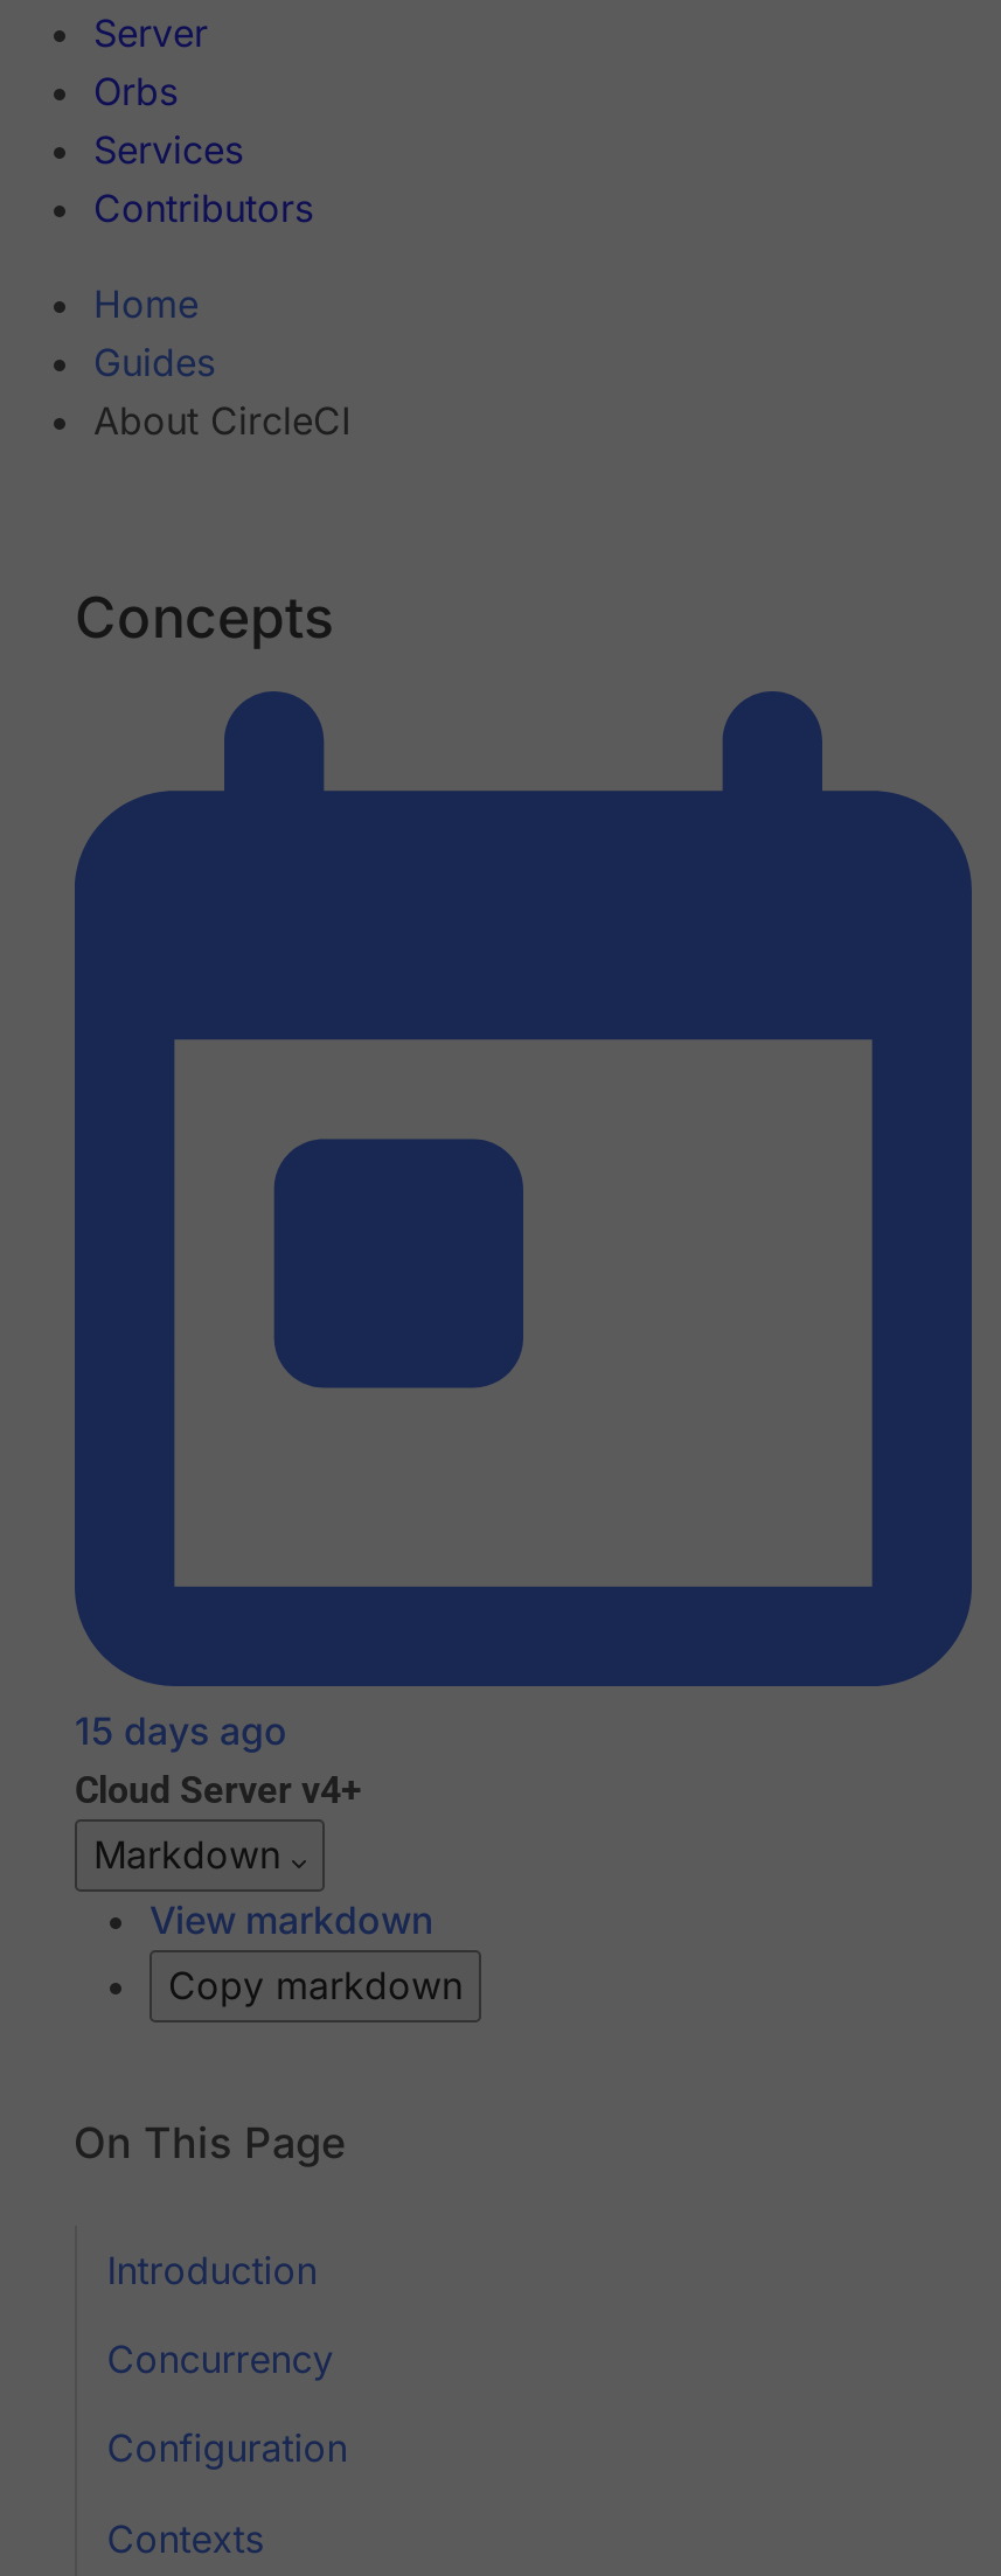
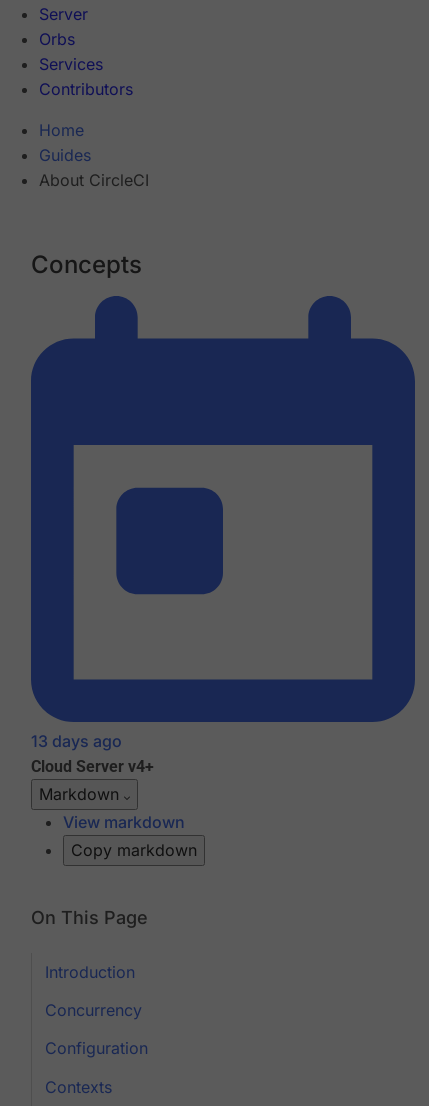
- 15 days ago
+ 13 days ago
